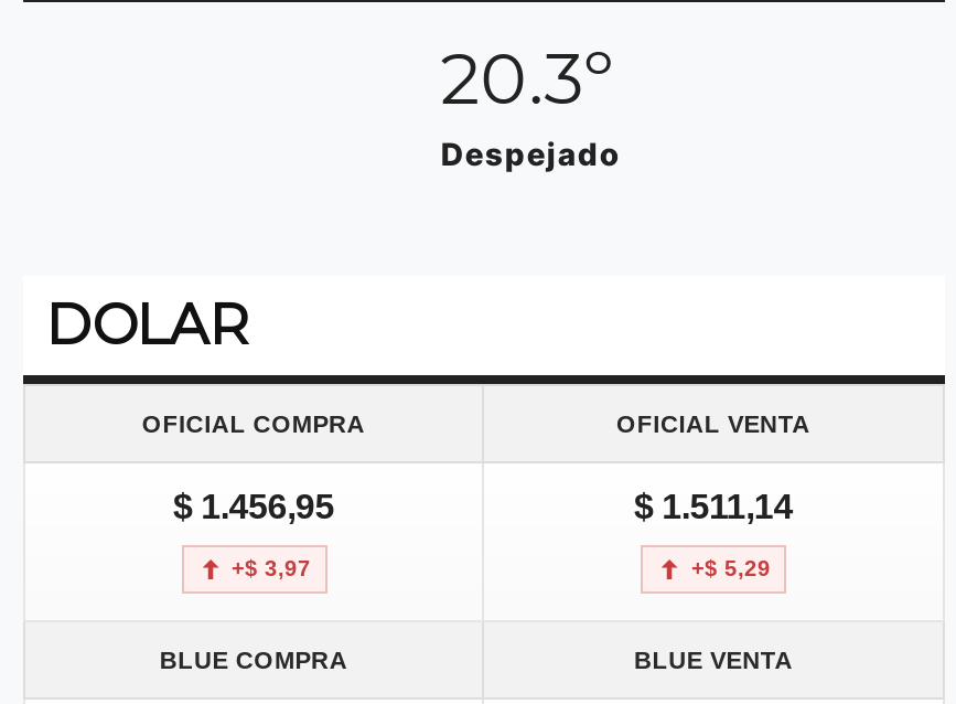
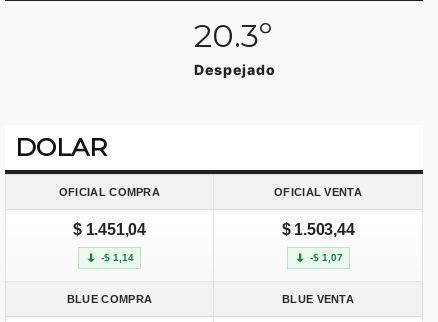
- $ 1.456,95
+ $ 1.451,04

- $ 1.511,14
+ $ 1.503,44

- +$ 3,97
+ -$ 1,14

- +$ 5,29
+ -$ 1,07
